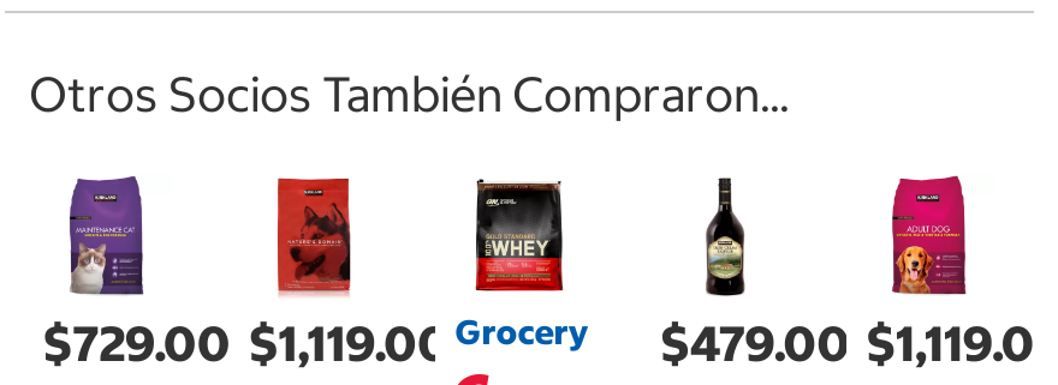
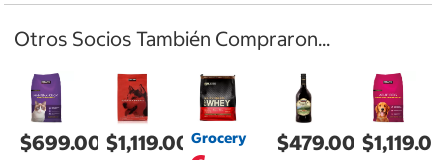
- $729.00
+ $699.00
